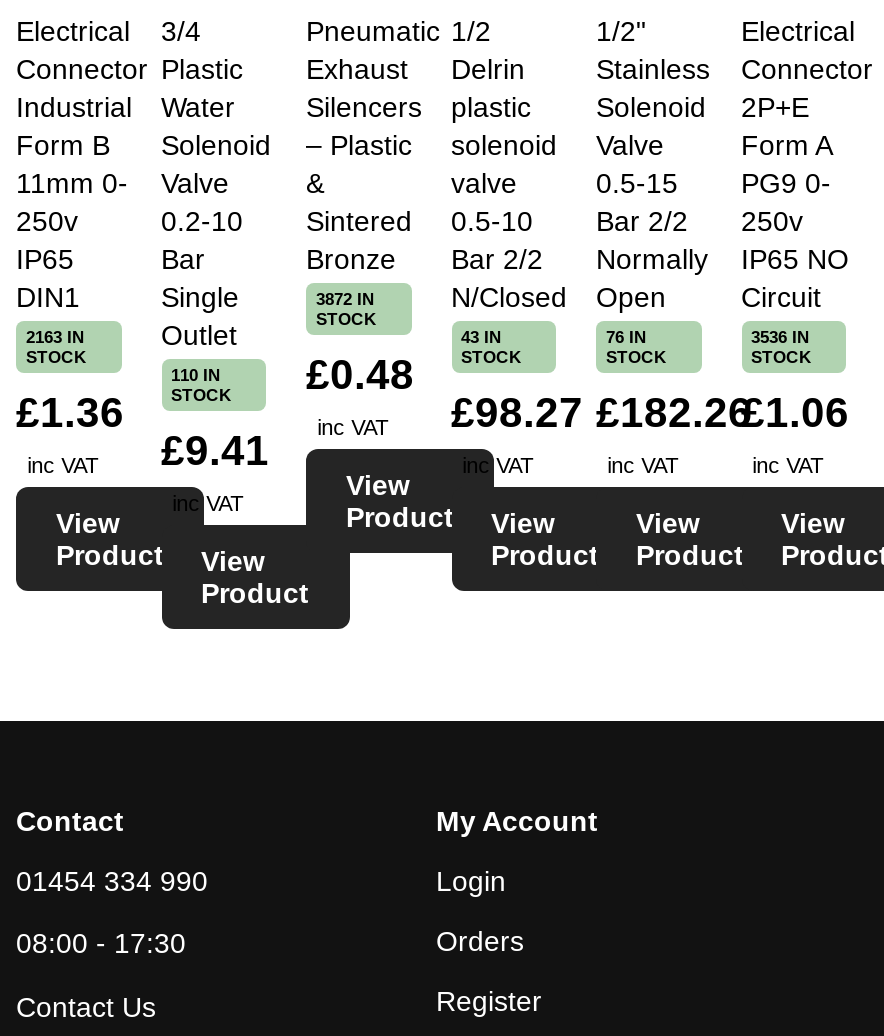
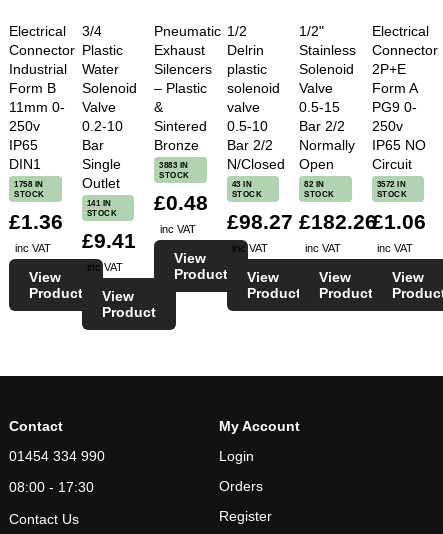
- 3872 IN
+ 3883 IN

- 2163 IN
+ 1758 IN

- 76 IN
+ 82 IN

- 3536 IN
+ 3572 IN

- 110 IN
+ 141 IN
